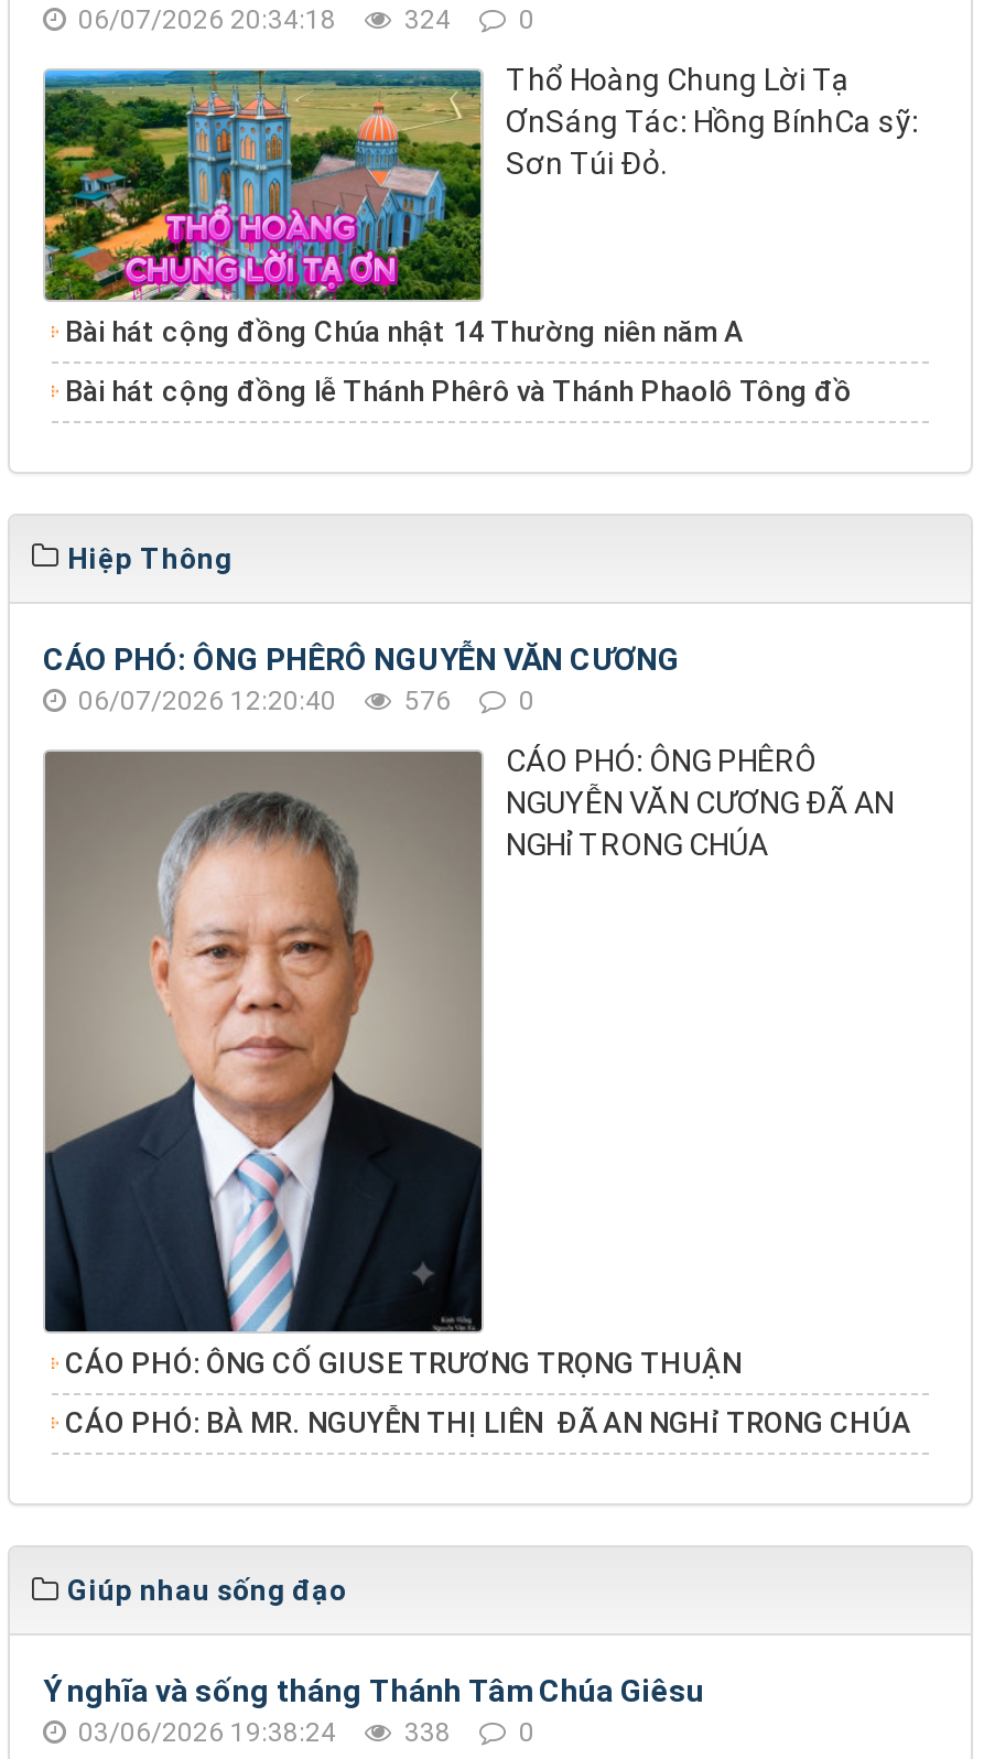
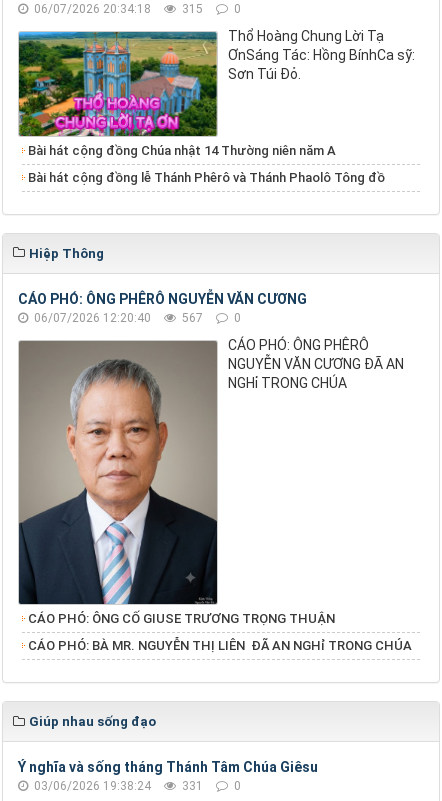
- 06/07/2026 20:34:18 324 0
+ 06/07/2026 20:34:18 315 0

- 06/07/2026 12:20:40 576 0
+ 06/07/2026 12:20:40 567 0

- 03/06/2026 19:38:24 338 0
+ 03/06/2026 19:38:24 331 0
